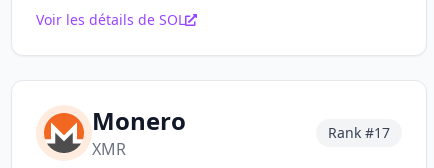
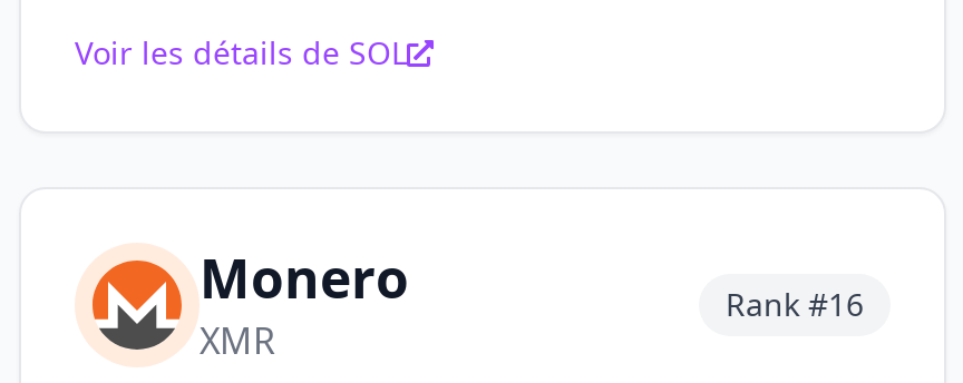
- Rank #17
+ Rank #16
